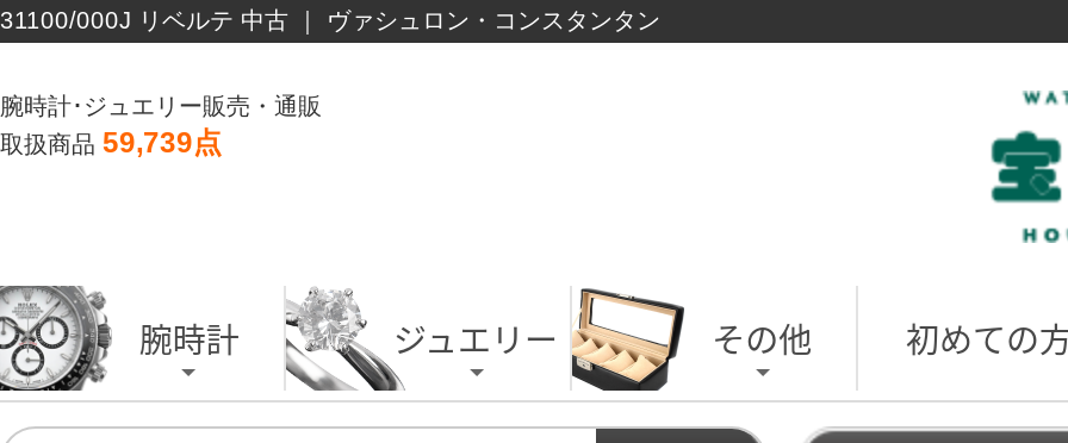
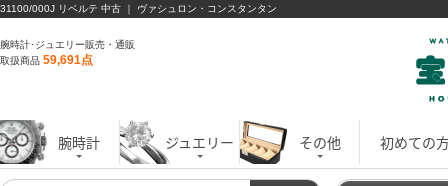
- 取扱商品59,739点
+ 取扱商品59,691点
